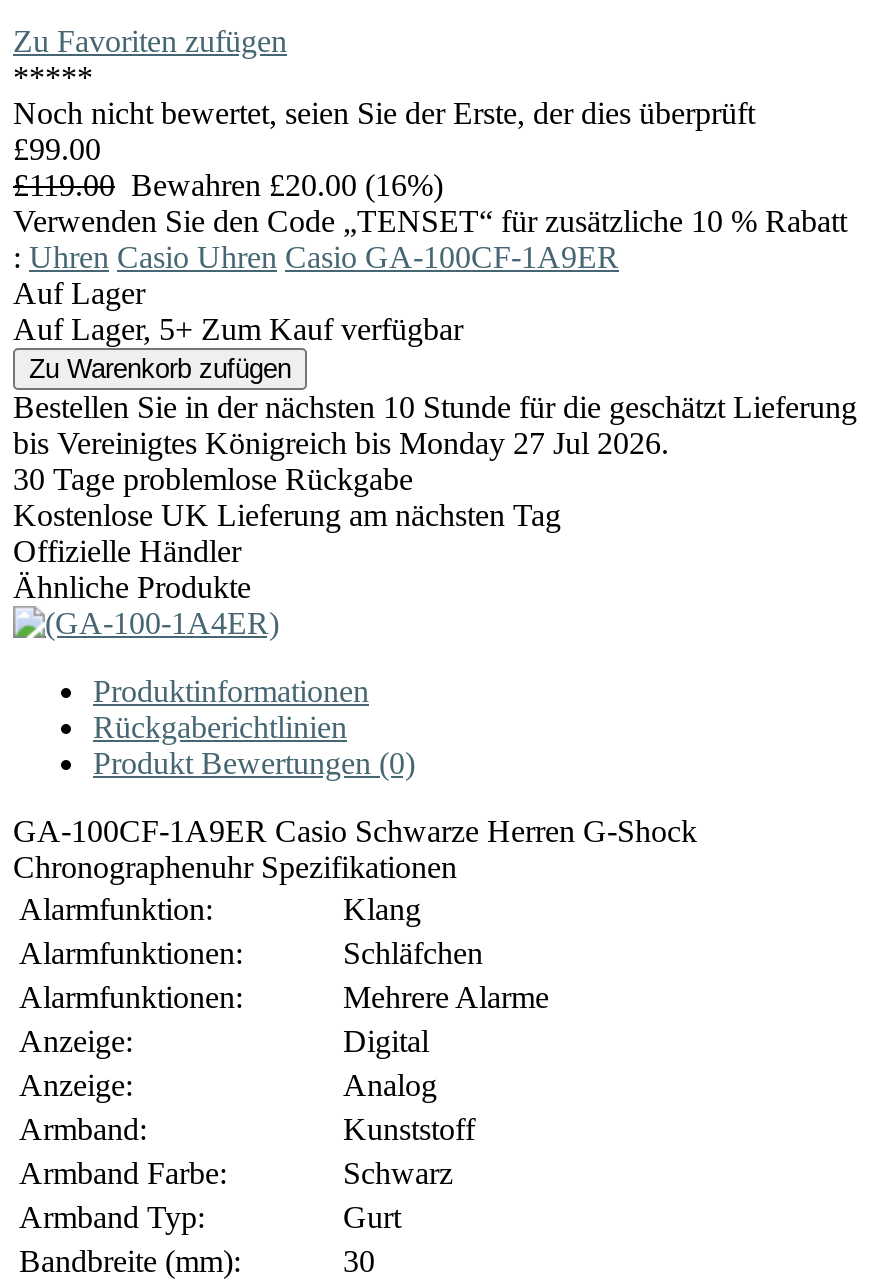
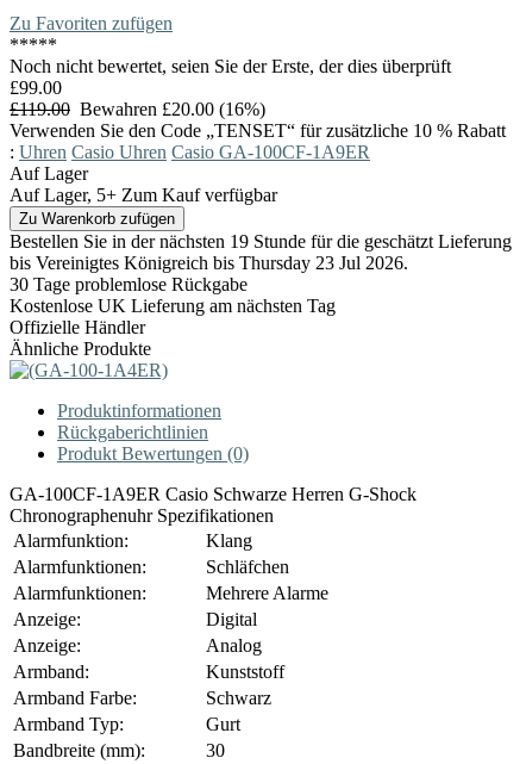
- Bestellen Sie in der nächsten 10 Stunde für die geschätzt Lieferung
+ Bestellen Sie in der nächsten 19 Stunde für die geschätzt Lieferung

- bis Vereinigtes Königreich bis Monday 27 Jul 2026.
+ bis Vereinigtes Königreich bis Thursday 23 Jul 2026.
